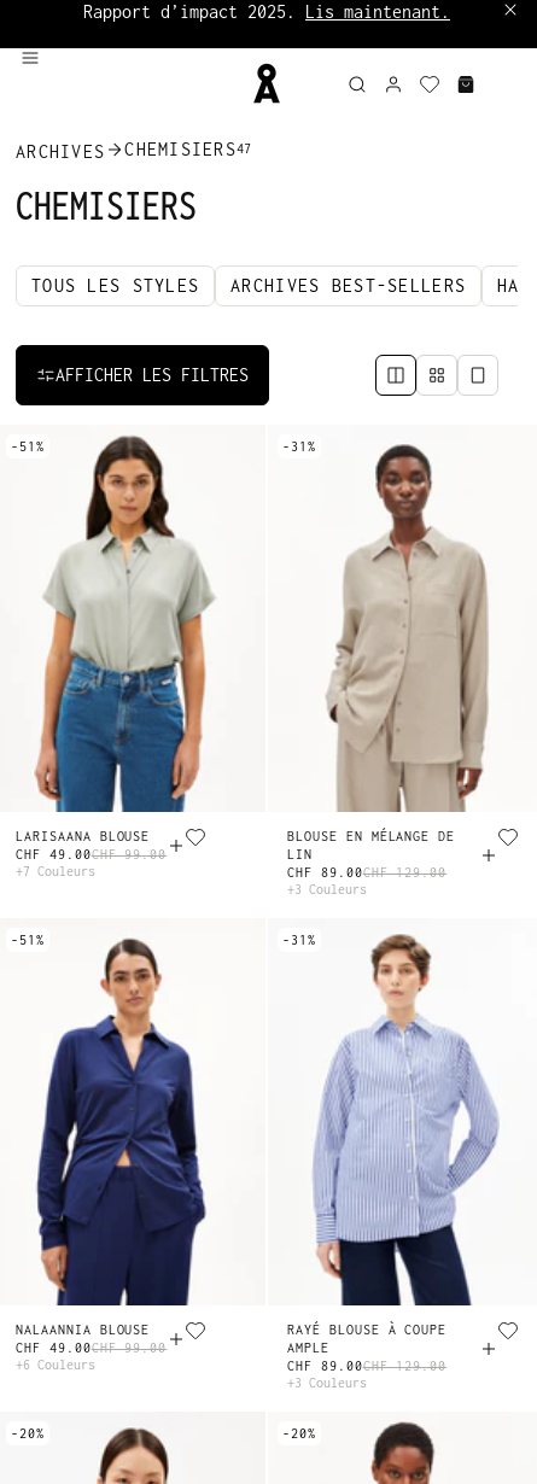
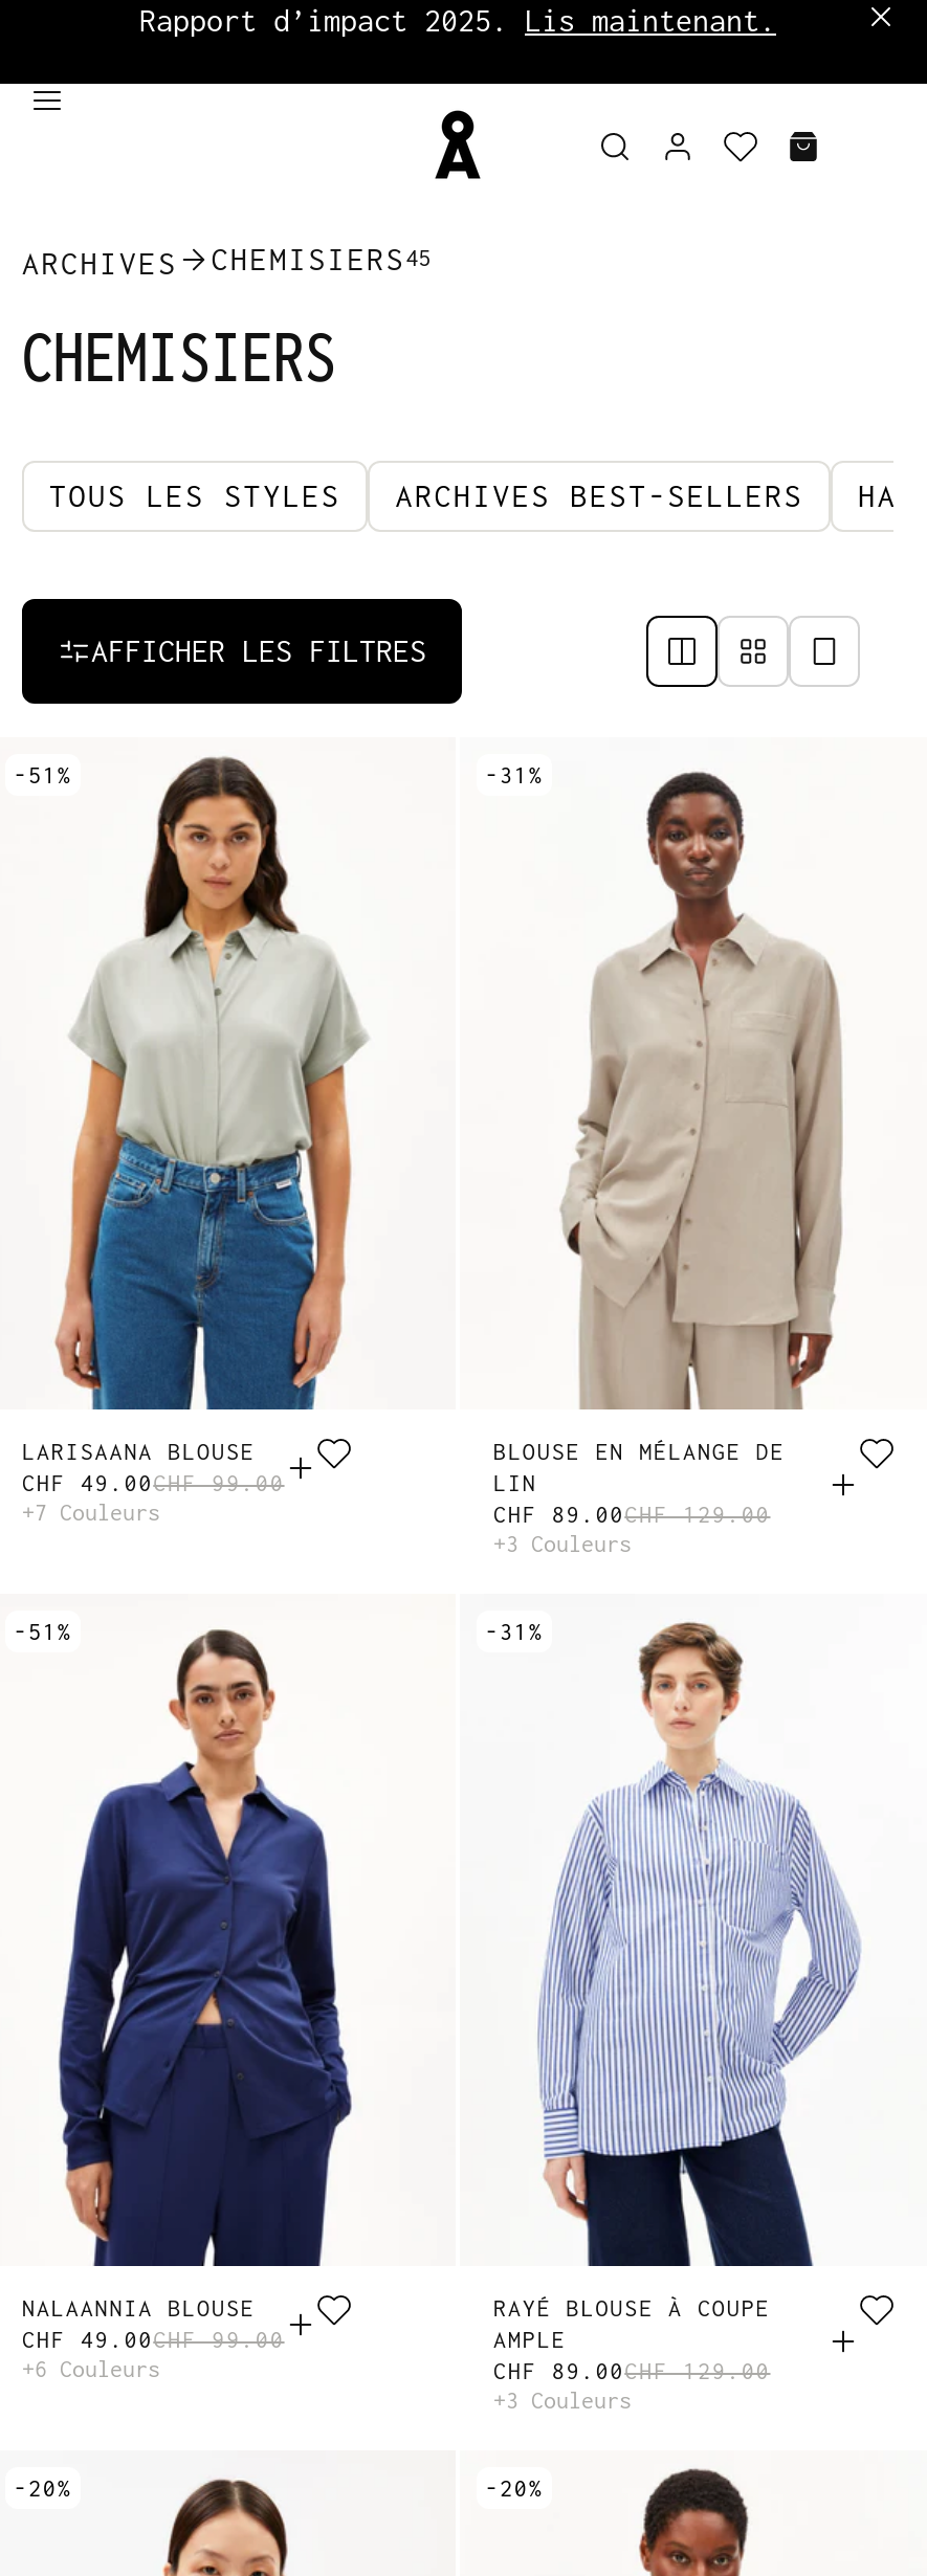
- ARCHIVES CHEMISIERS47
+ ARCHIVES CHEMISIERS45
